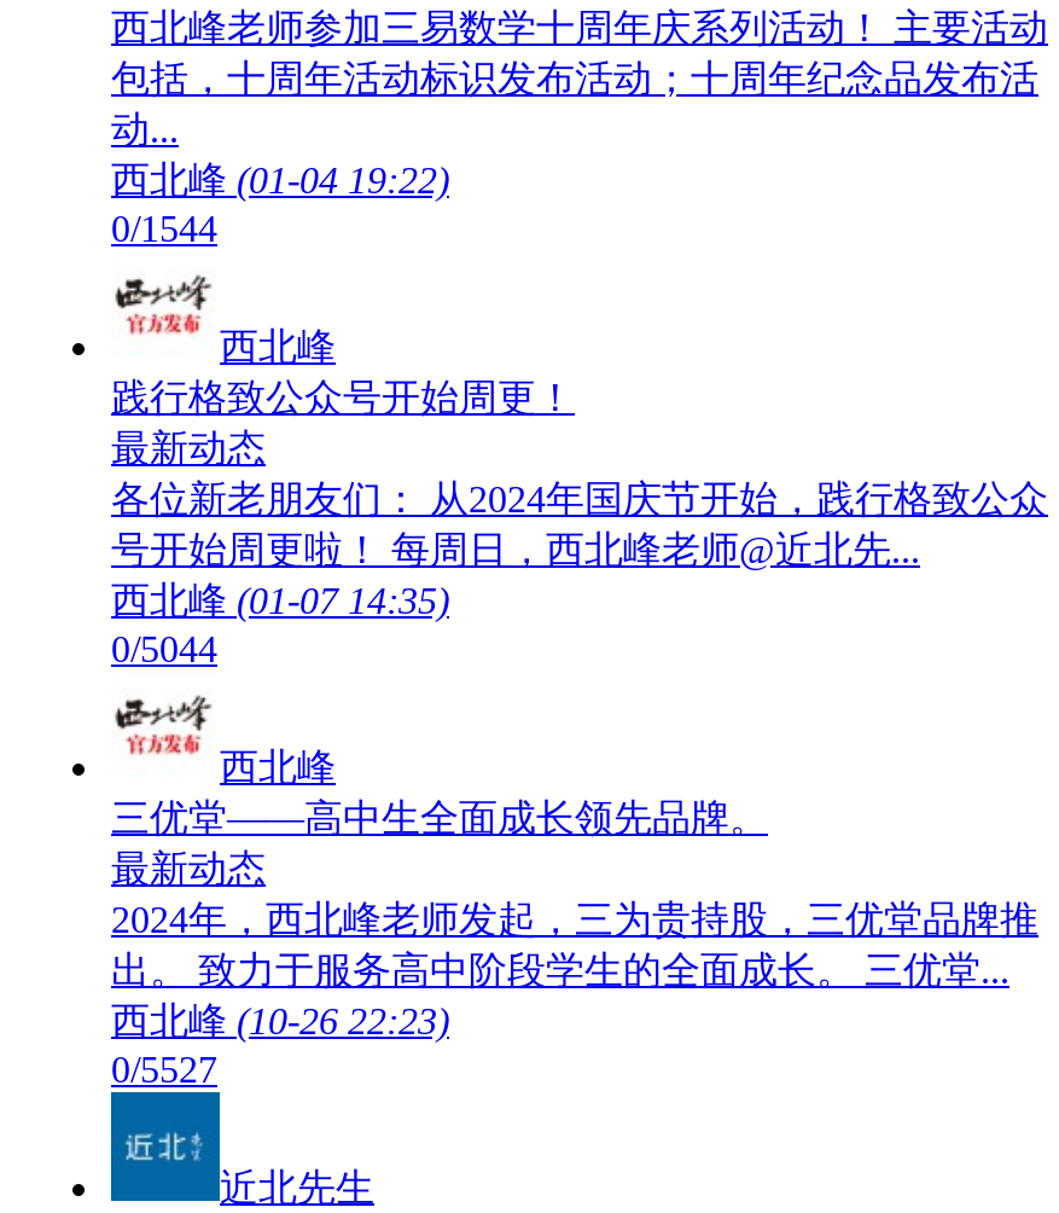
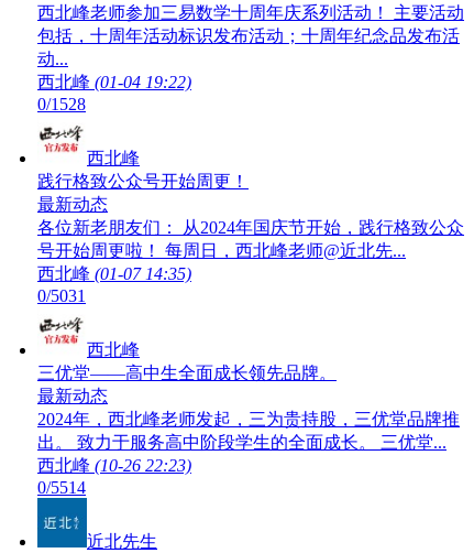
- 0/1544
+ 0/1528

- 0/5044
+ 0/5031

- 0/5527
+ 0/5514
